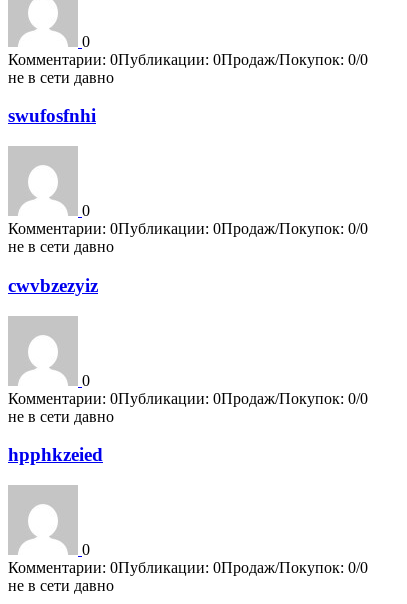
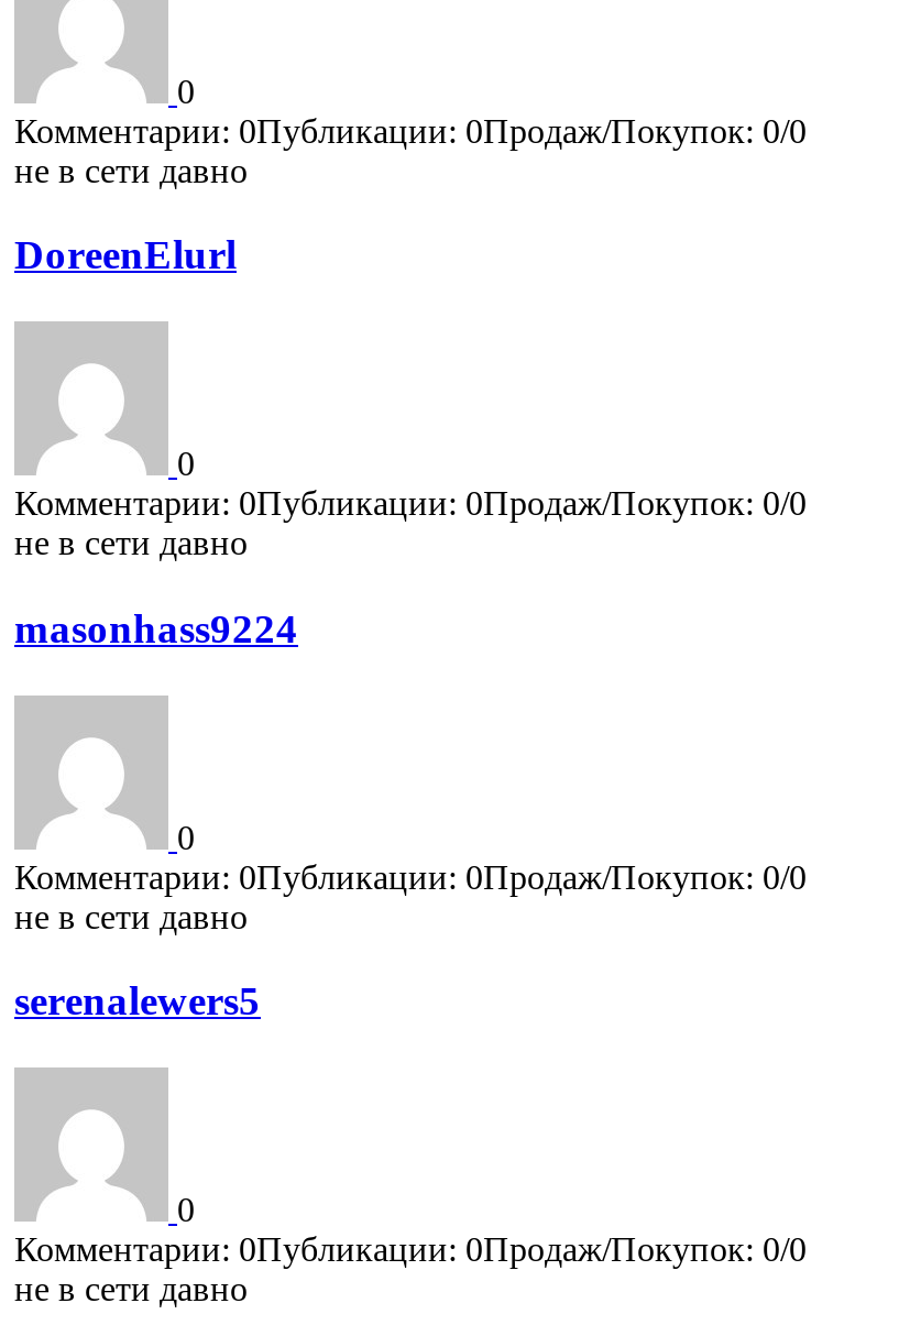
- swufosfnhi
+ DoreenElurl

- cwvbzezyiz
+ masonhass9224

- hpphkzeied
+ serenalewers5
